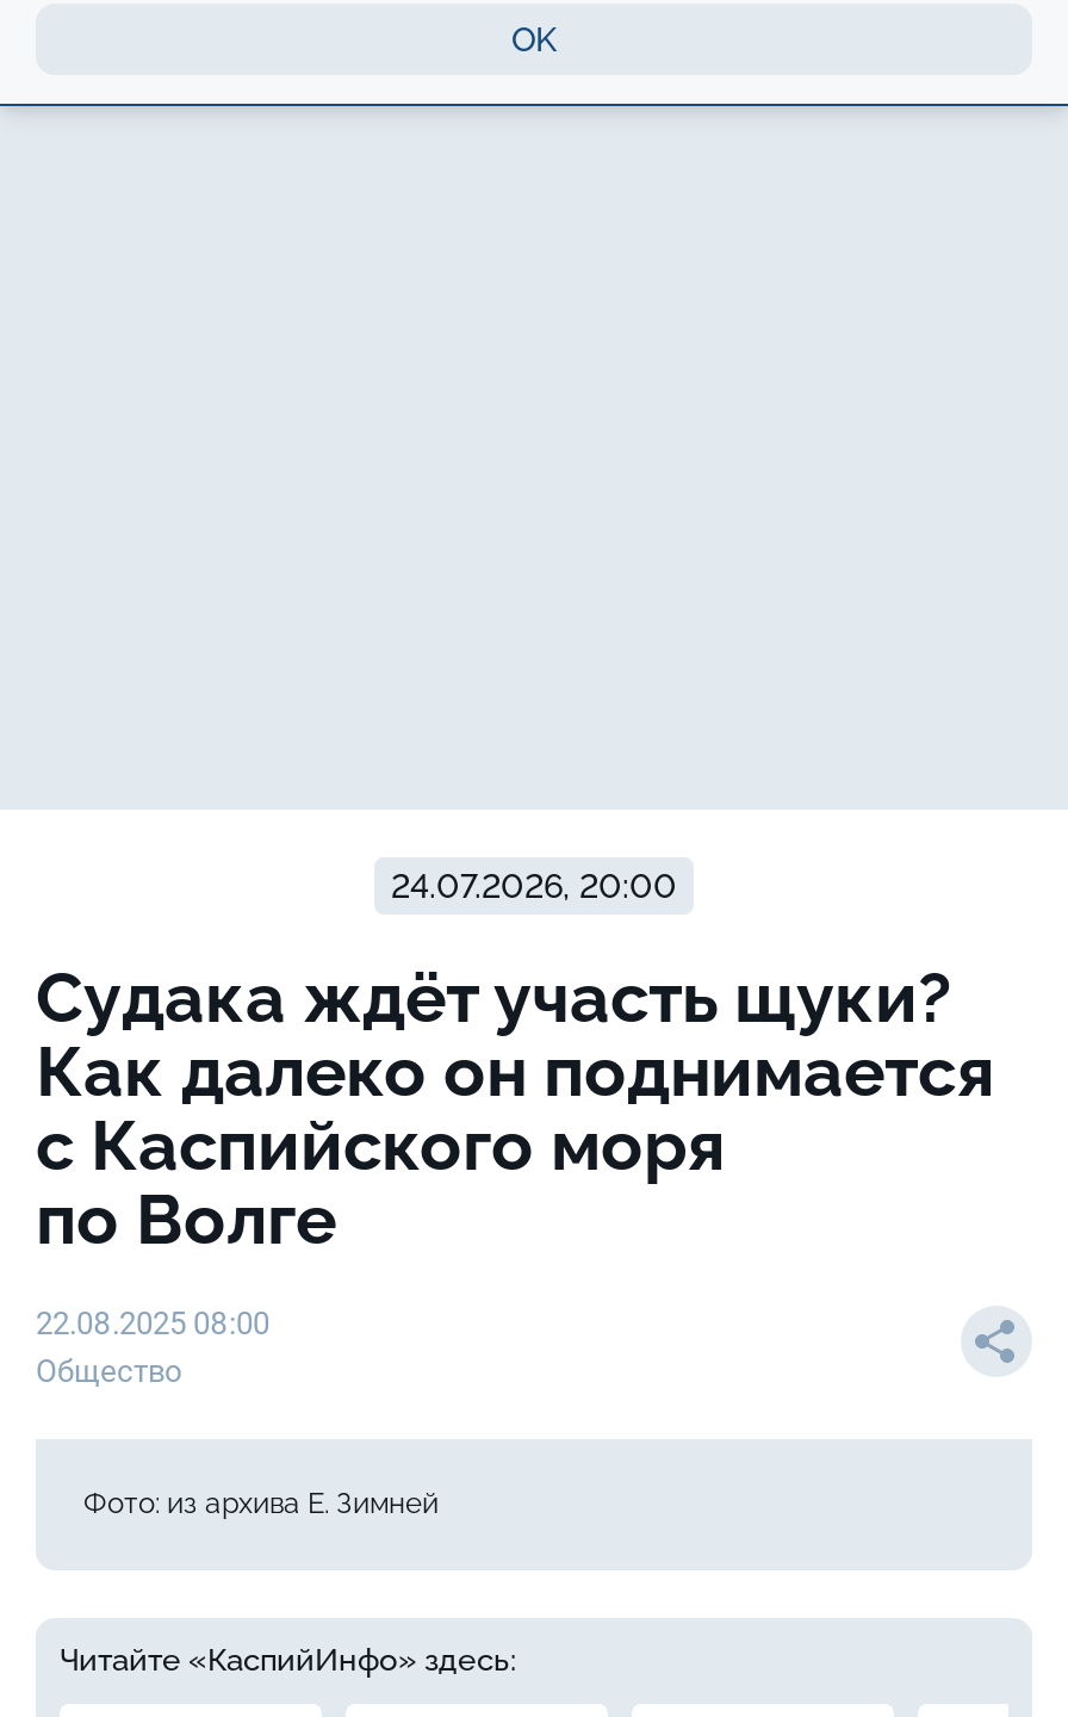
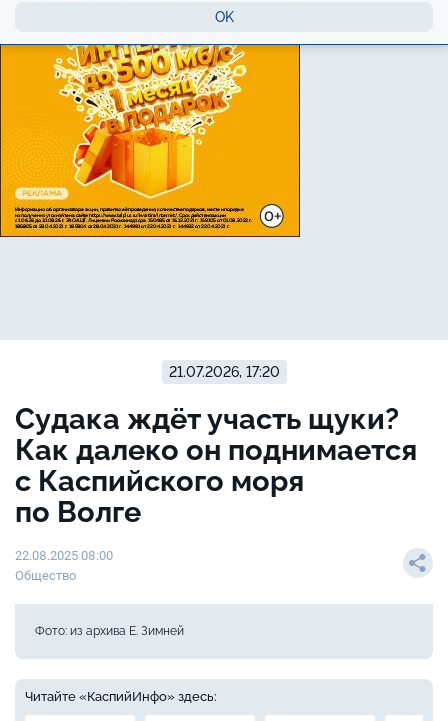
+ [image]

- 24.07.2026, 20:00
+ 21.07.2026, 17:20
